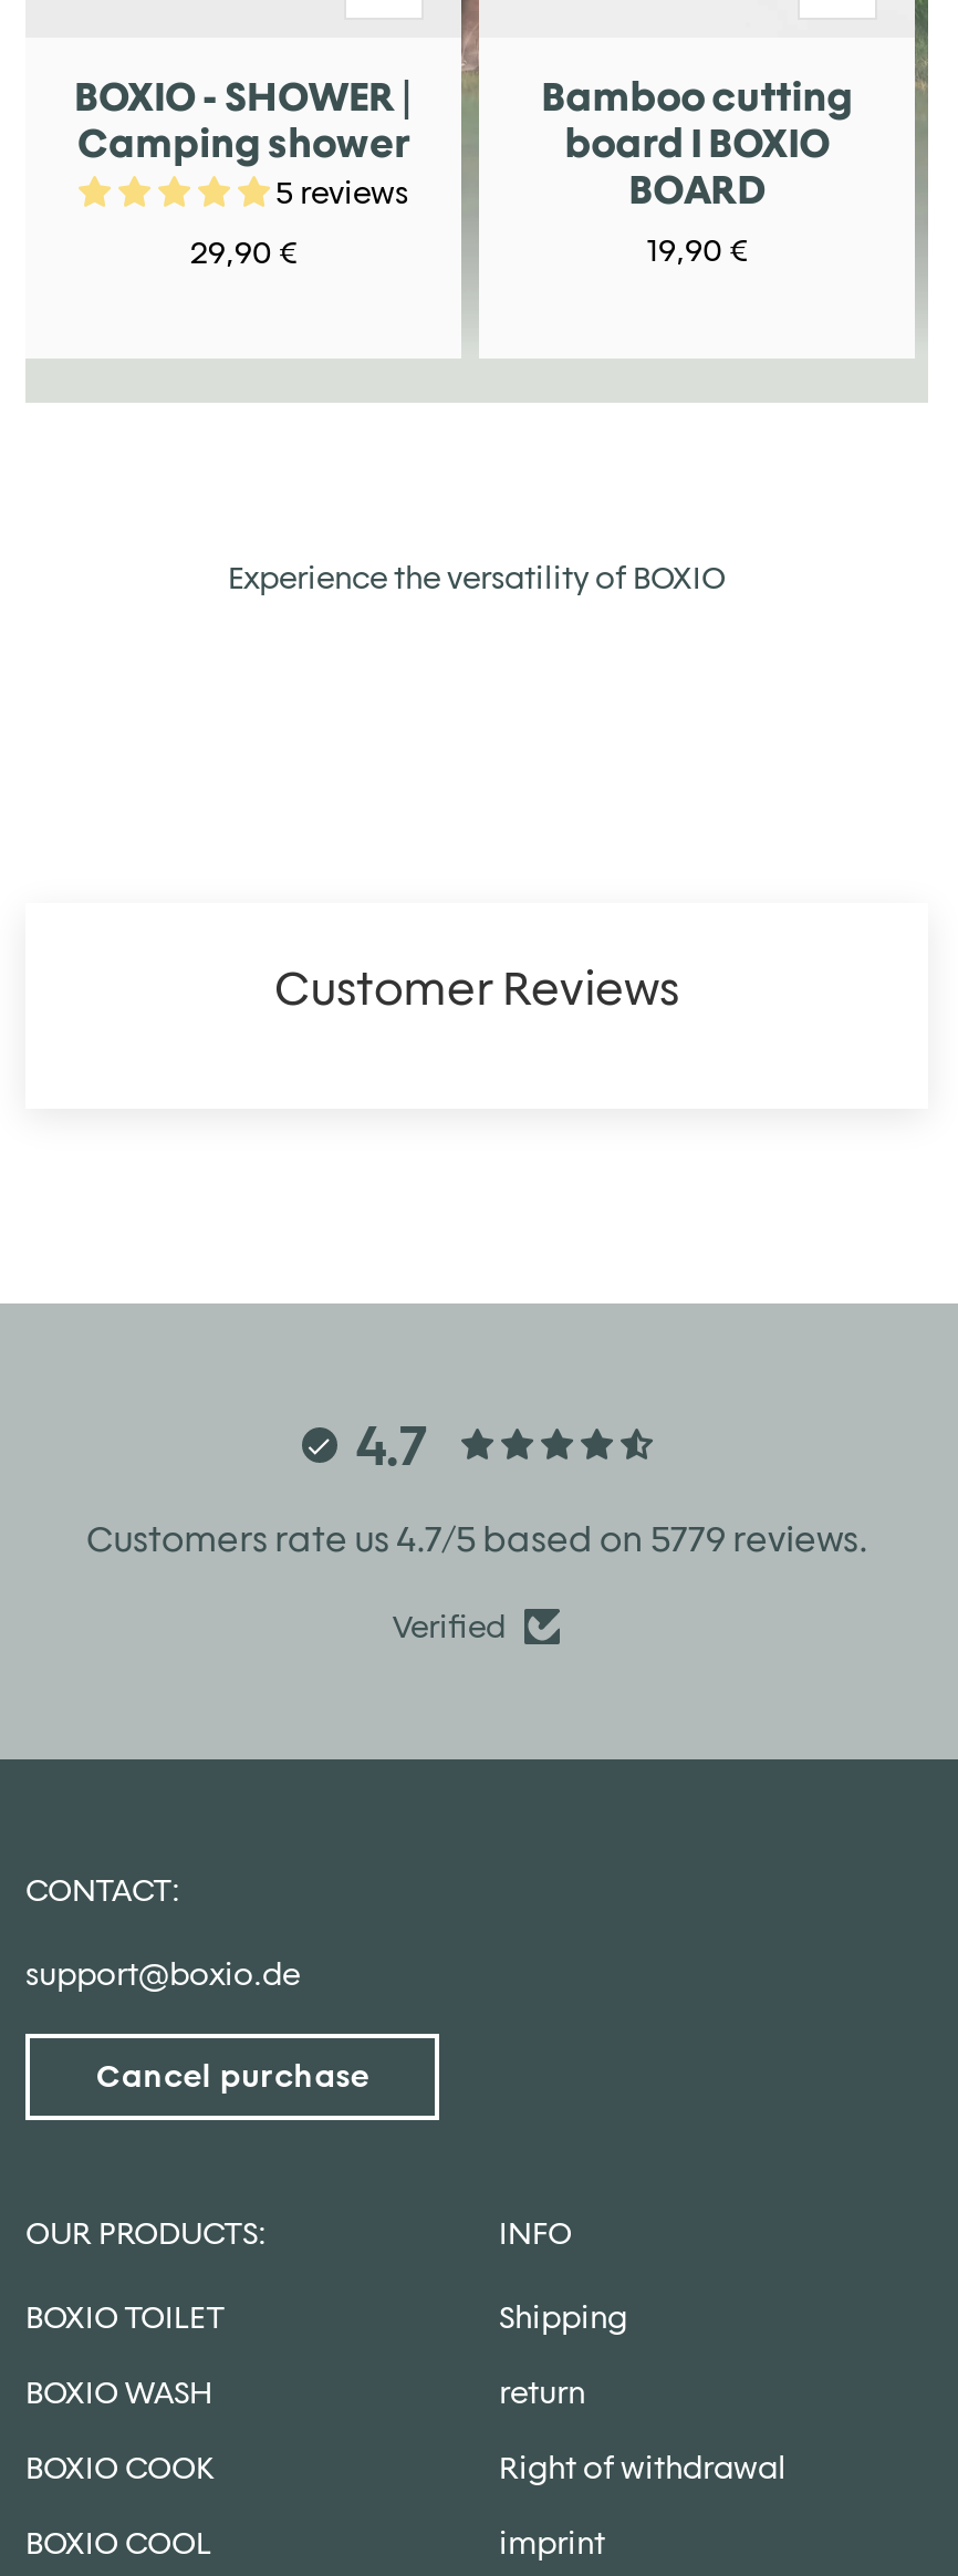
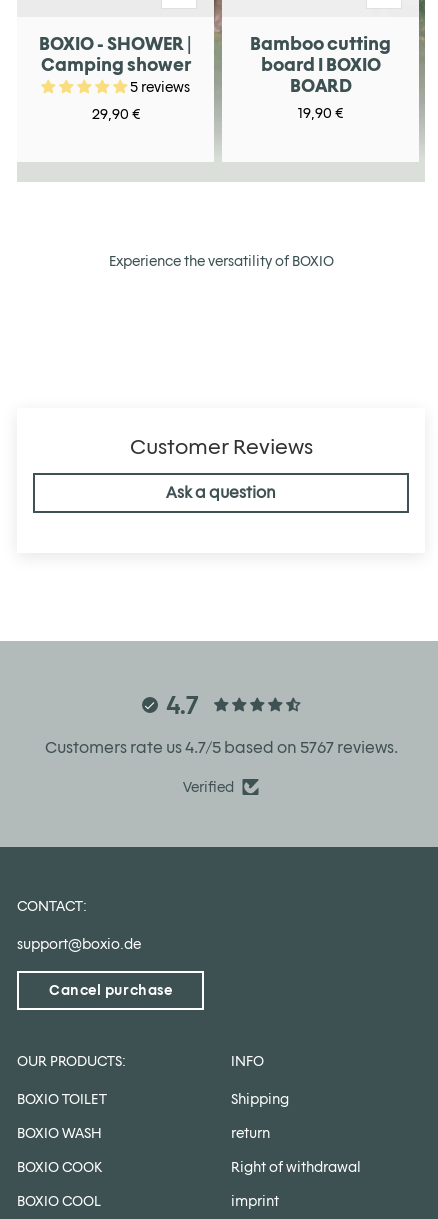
+ Ask a question

- Customers rate us 4.7/5 based on 5779 reviews.
+ Customers rate us 4.7/5 based on 5767 reviews.
